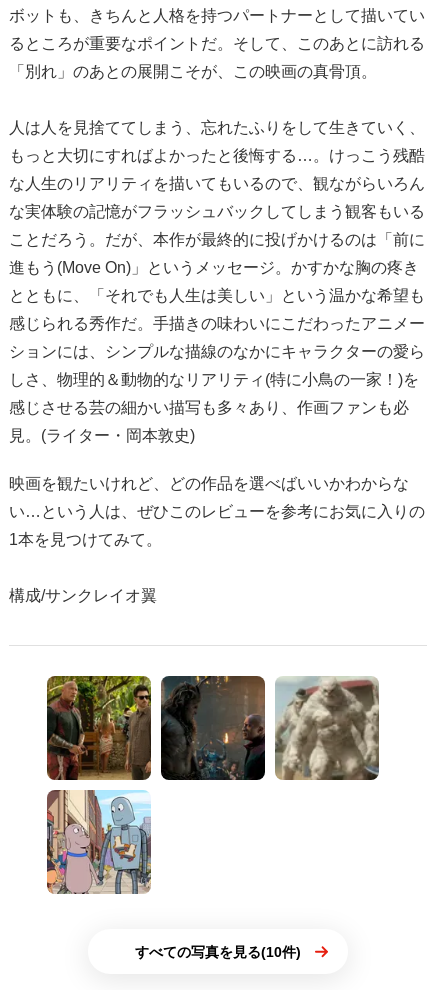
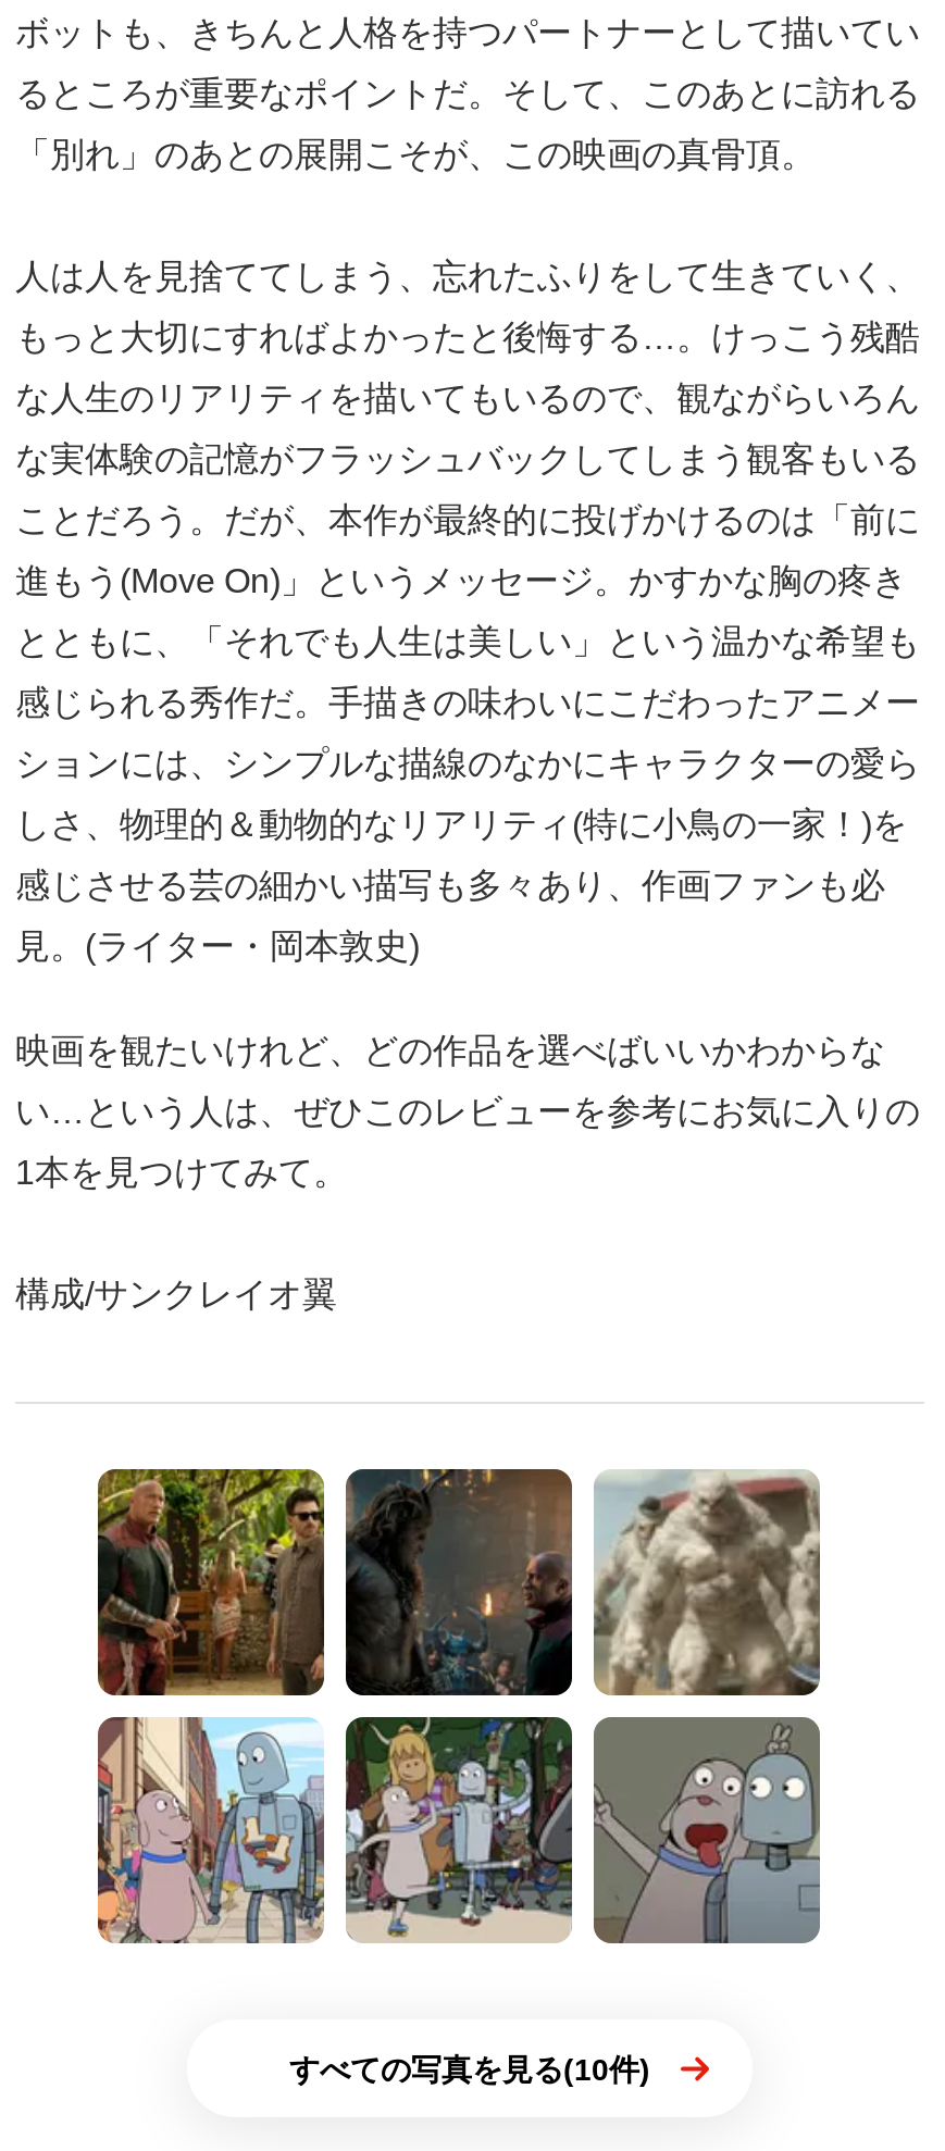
+ [image]

+ [image]
